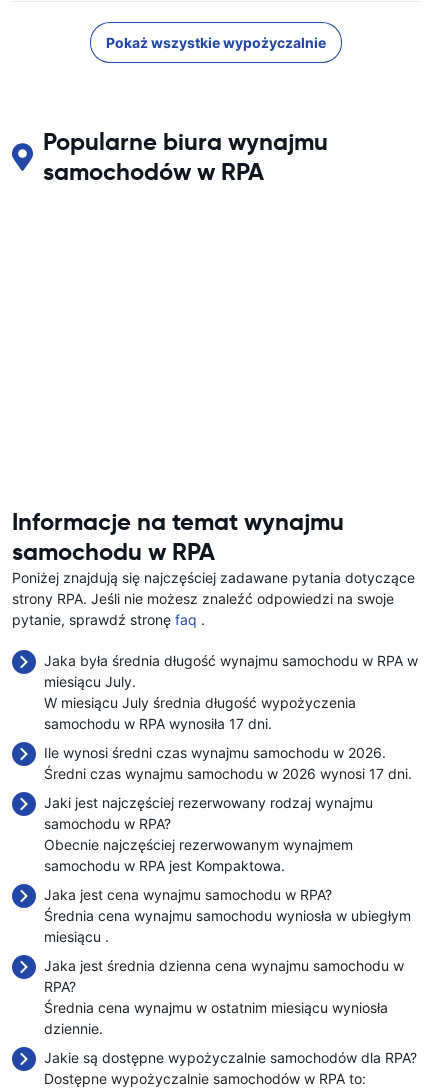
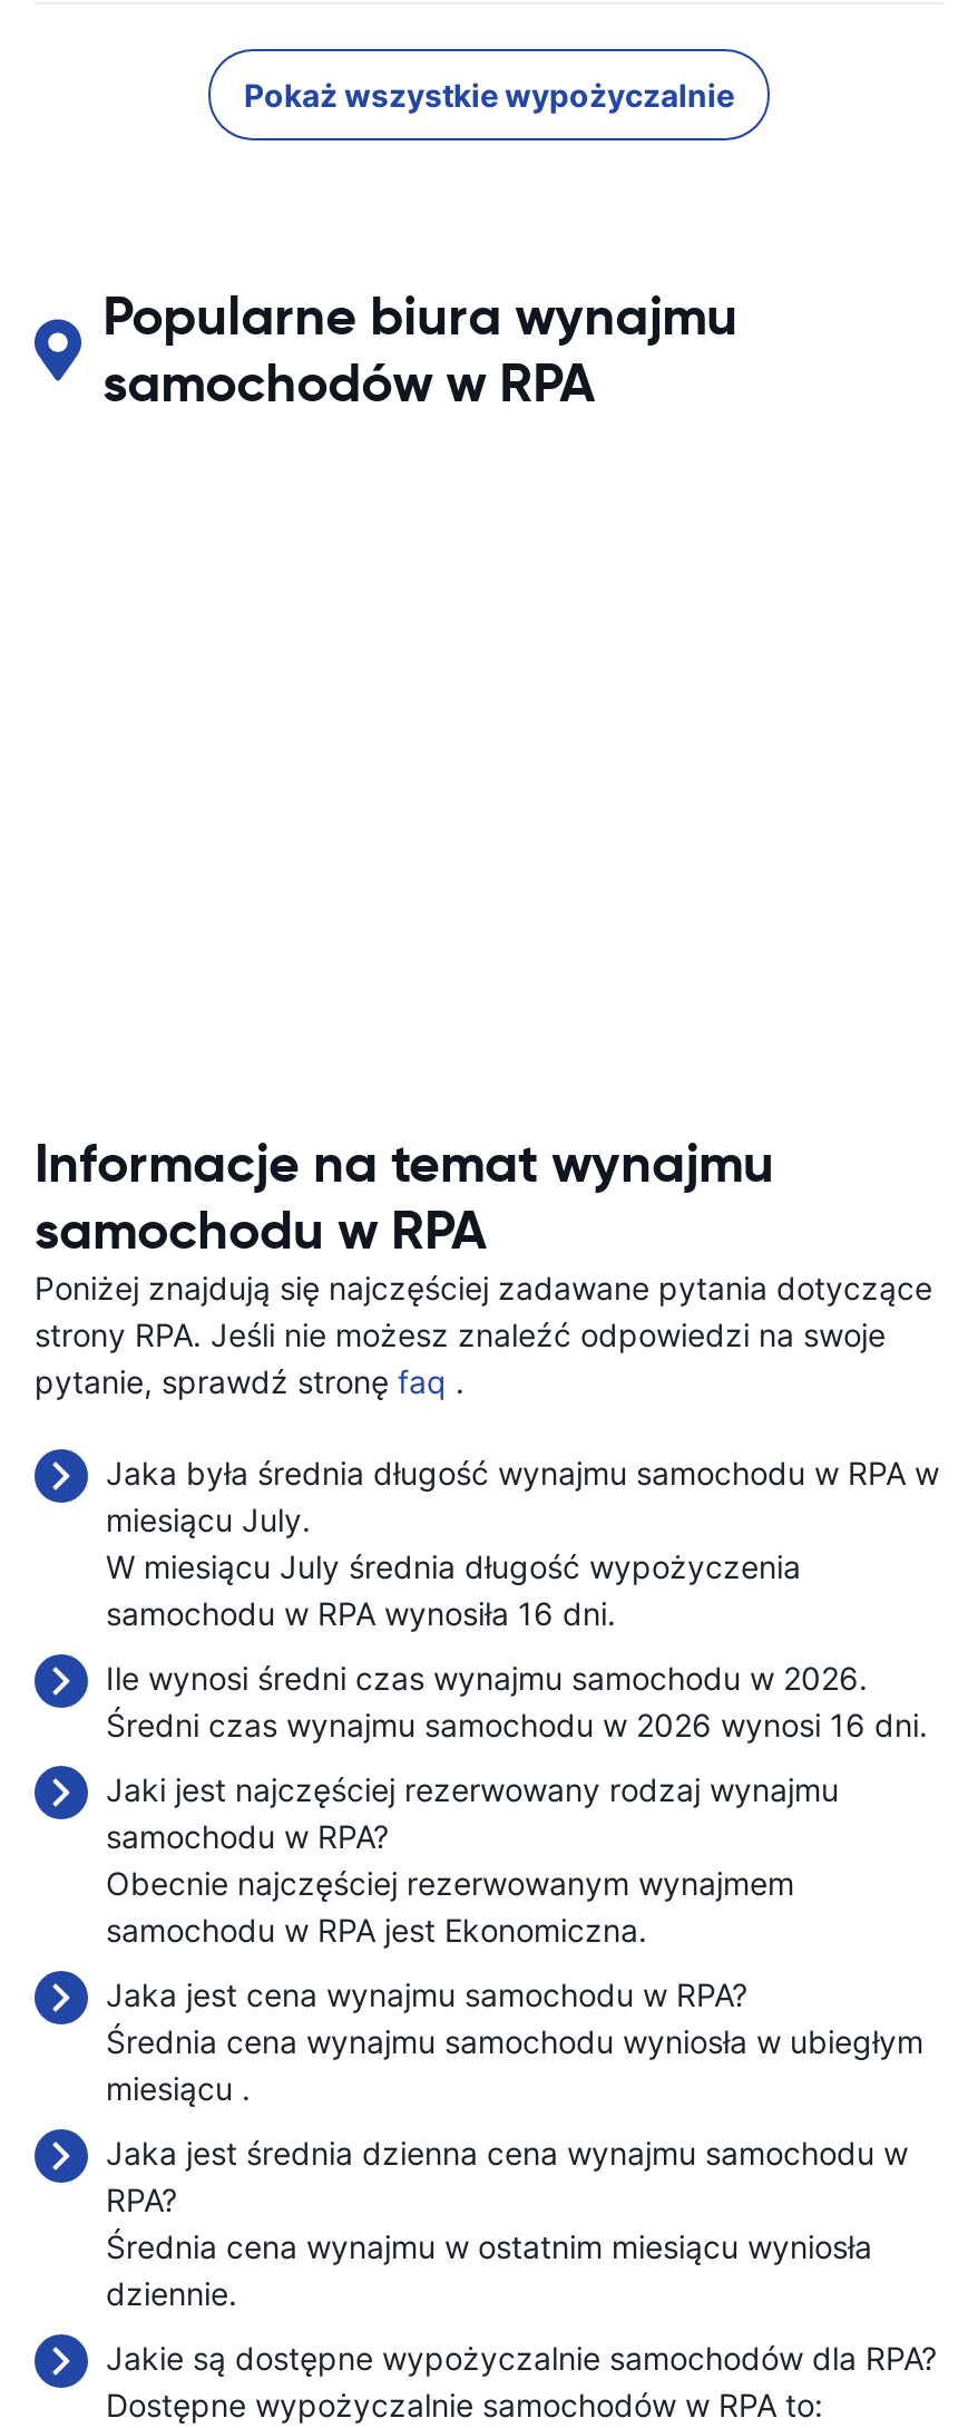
- samochodu w RPA wynosiła 17 dni.
+ samochodu w RPA wynosiła 16 dni.

- Średni czas wynajmu samochodu w 2026 wynosi 17 dni.
+ Średni czas wynajmu samochodu w 2026 wynosi 16 dni.

- samochodu w RPA jest Kompaktowa.
+ samochodu w RPA jest Ekonomiczna.
